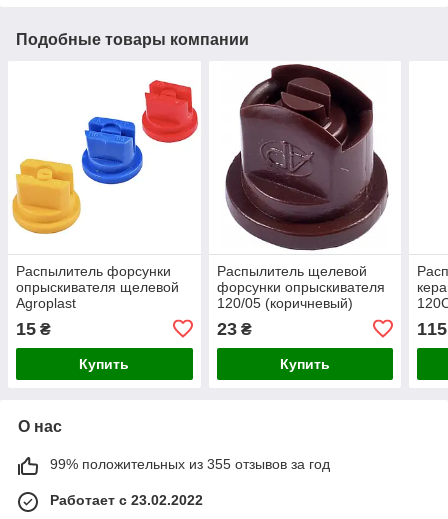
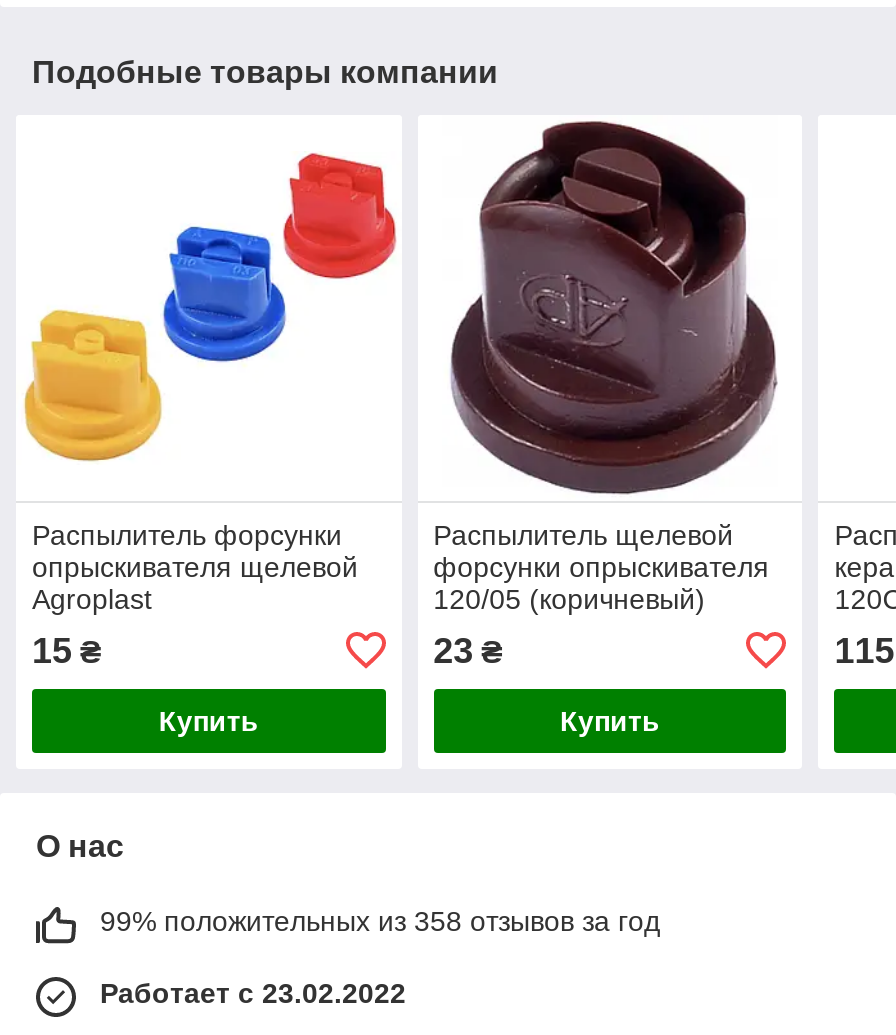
- 99% положительных из 355 отзывов за год
+ 99% положительных из 358 отзывов за год
